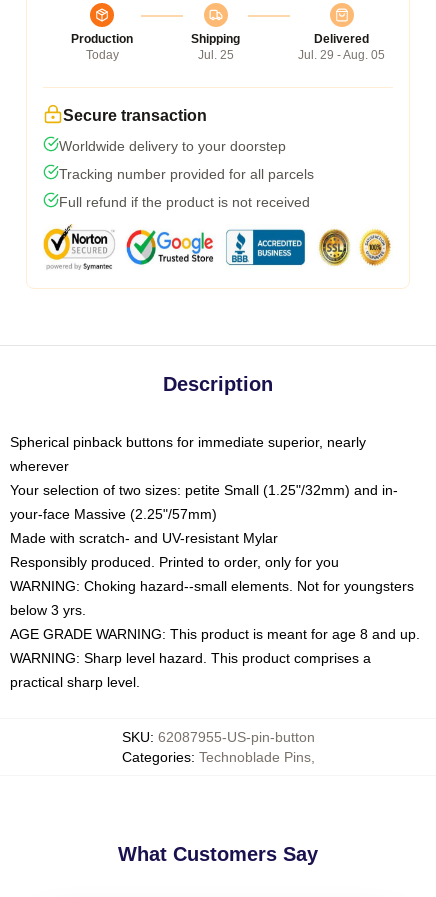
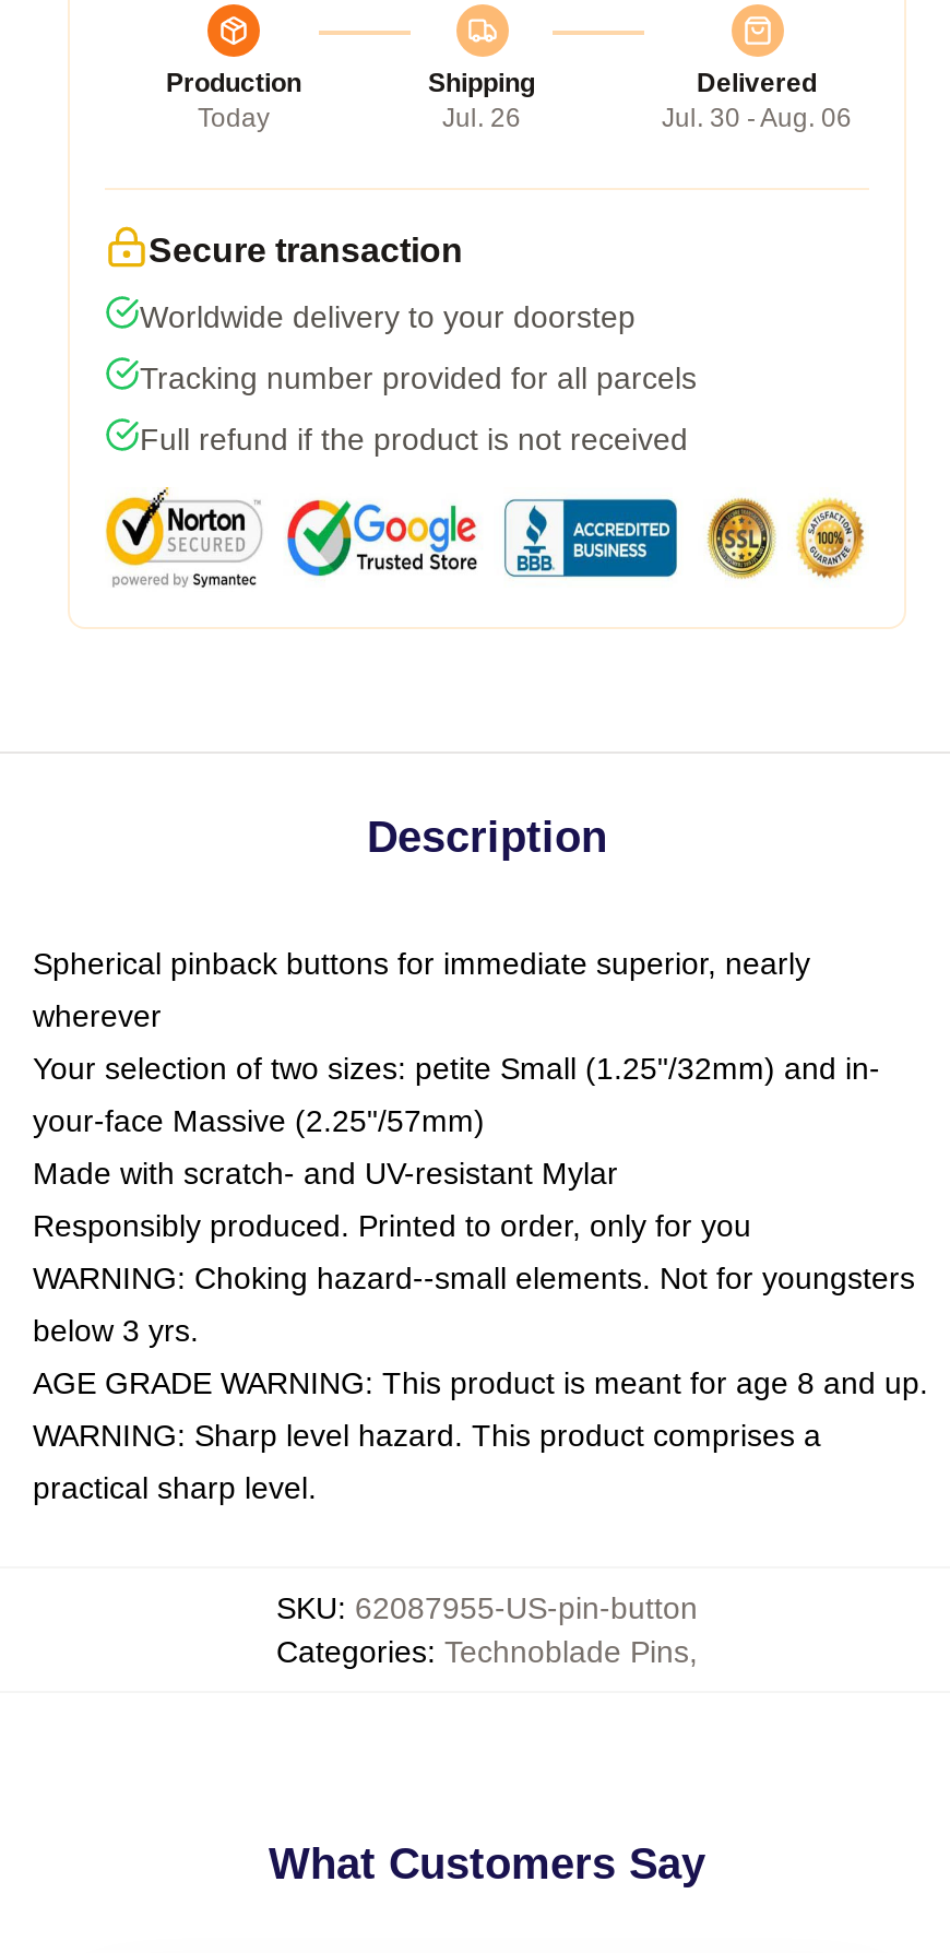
- Jul. 25
+ Jul. 26

- Jul. 29 - Aug. 05
+ Jul. 30 - Aug. 06
